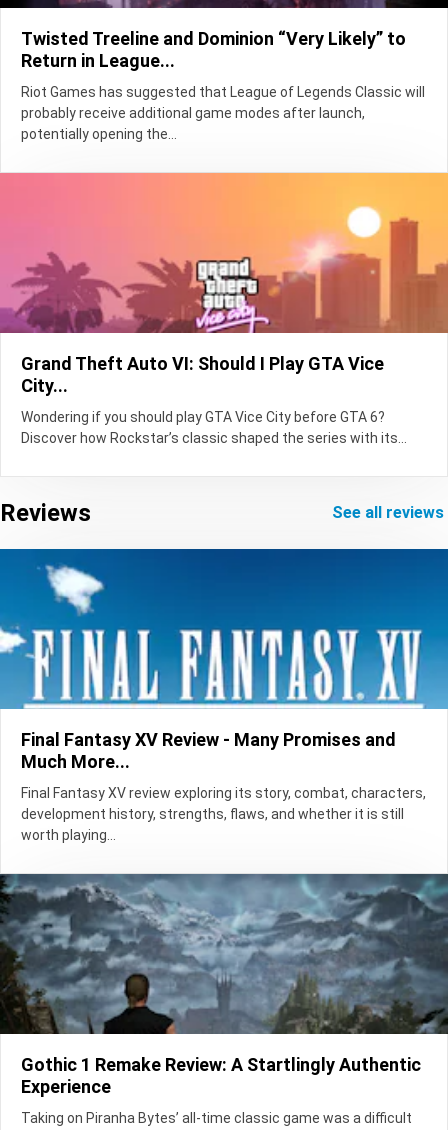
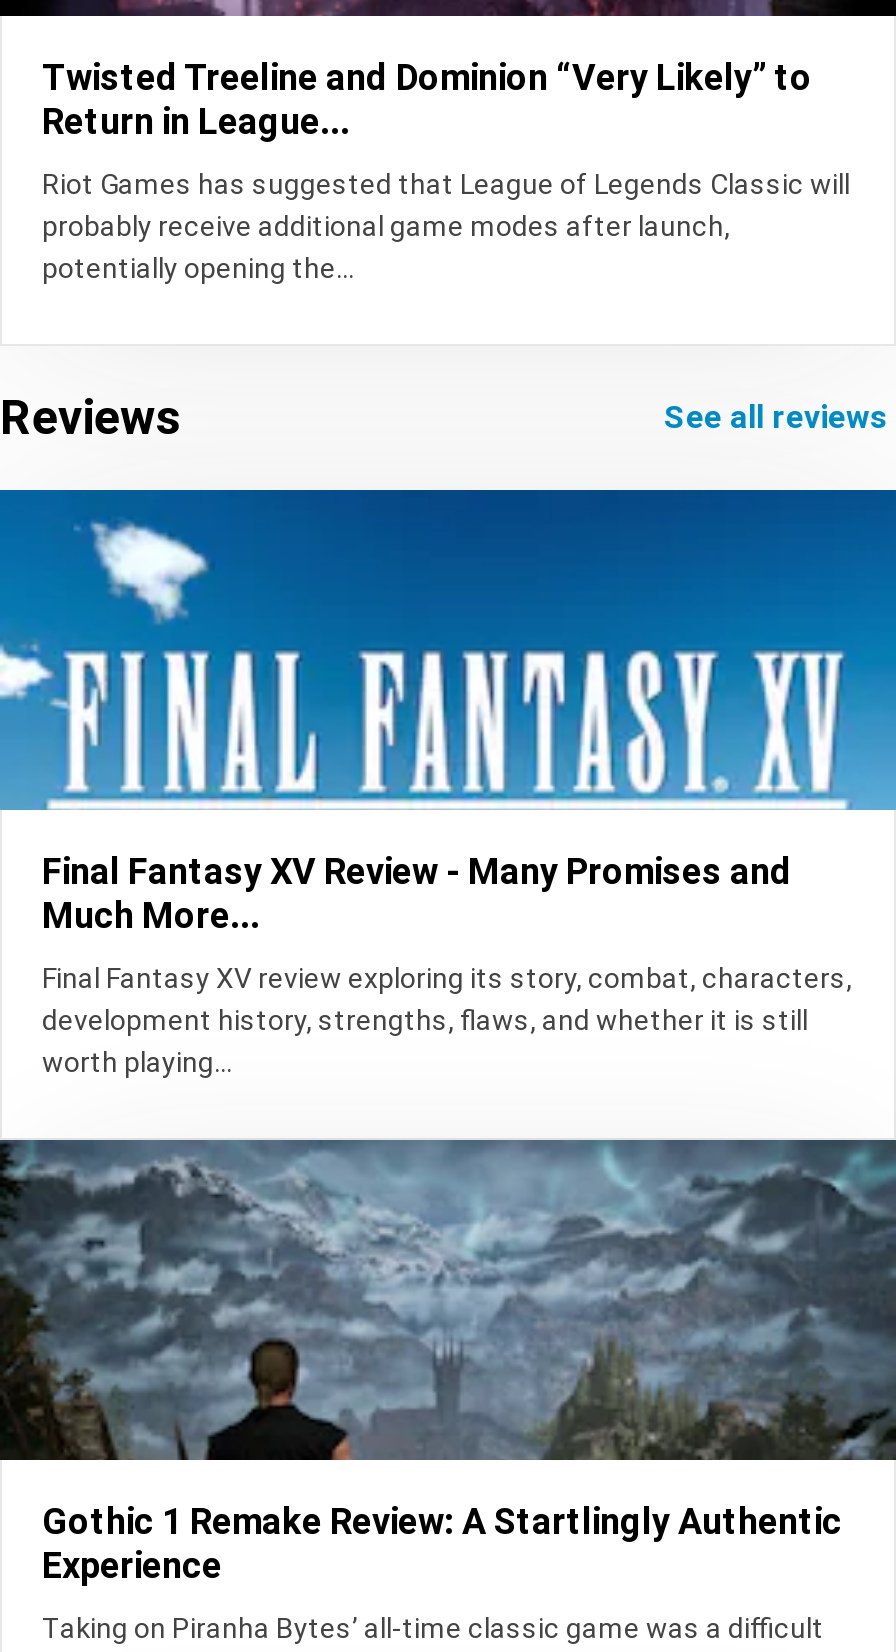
- [image]
- Grand Theft Auto VI: Should I Play GTA Vice
- City...
- Wondering if you should play GTA Vice City before GTA 6?
- Discover how Rockstar’s classic shaped the series with its...
